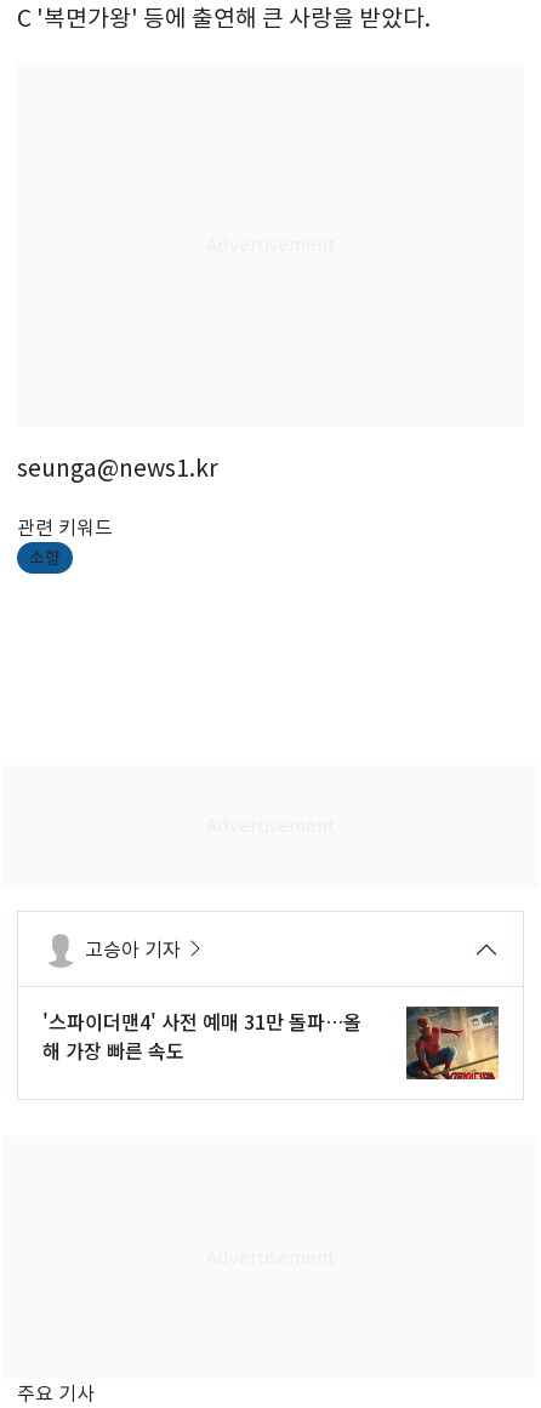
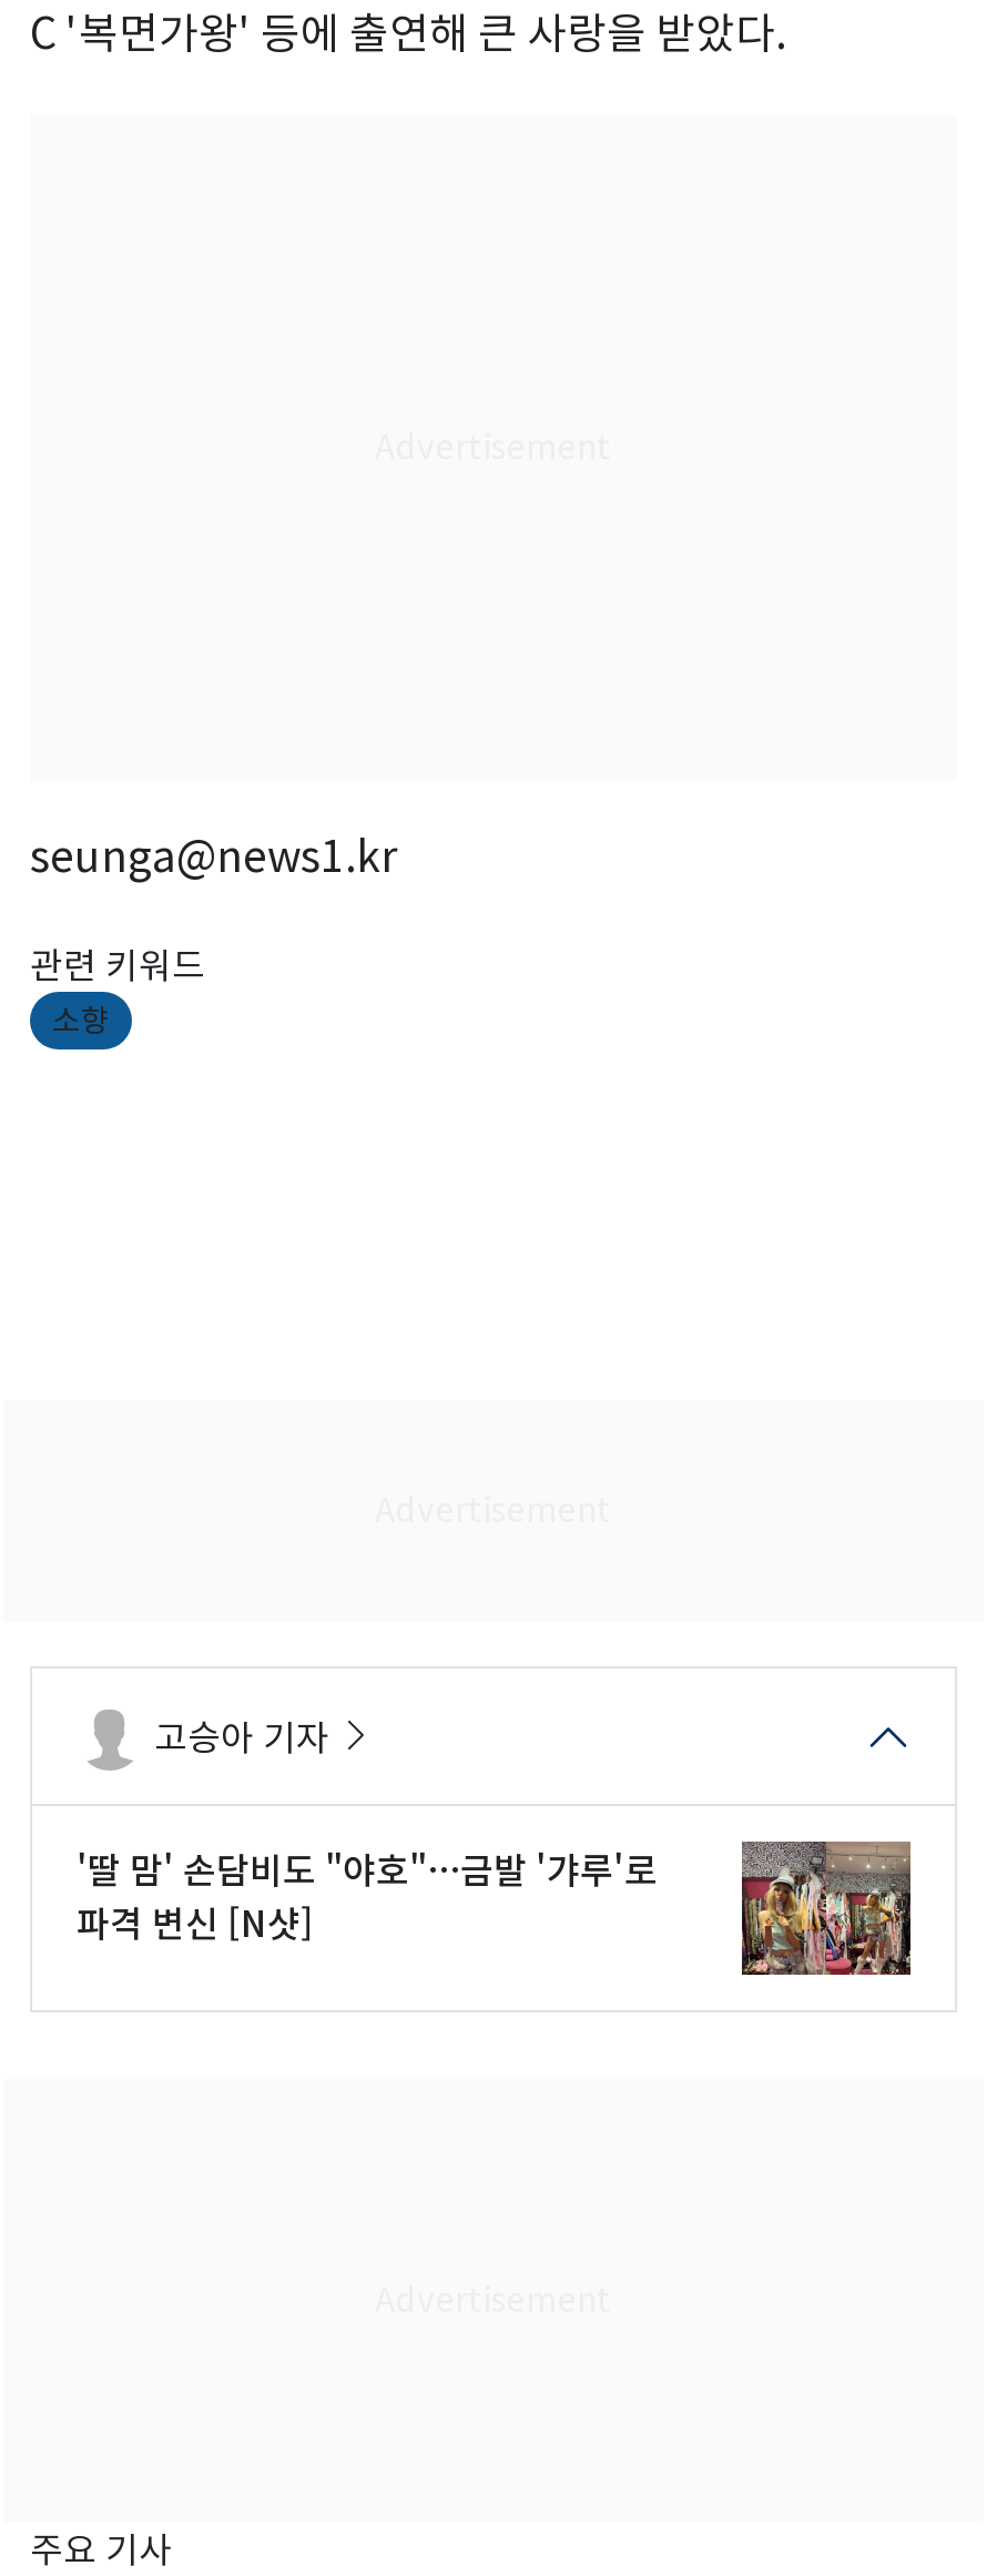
- [image]
- '스파이더맨4' 사전 예매 31만 돌파…올
- 해 가장 빠른 속도
+ [image]
+ '딸 맘' 손담비도 "야호"…금발 '갸루'로
+ 파격 변신 [N샷]
